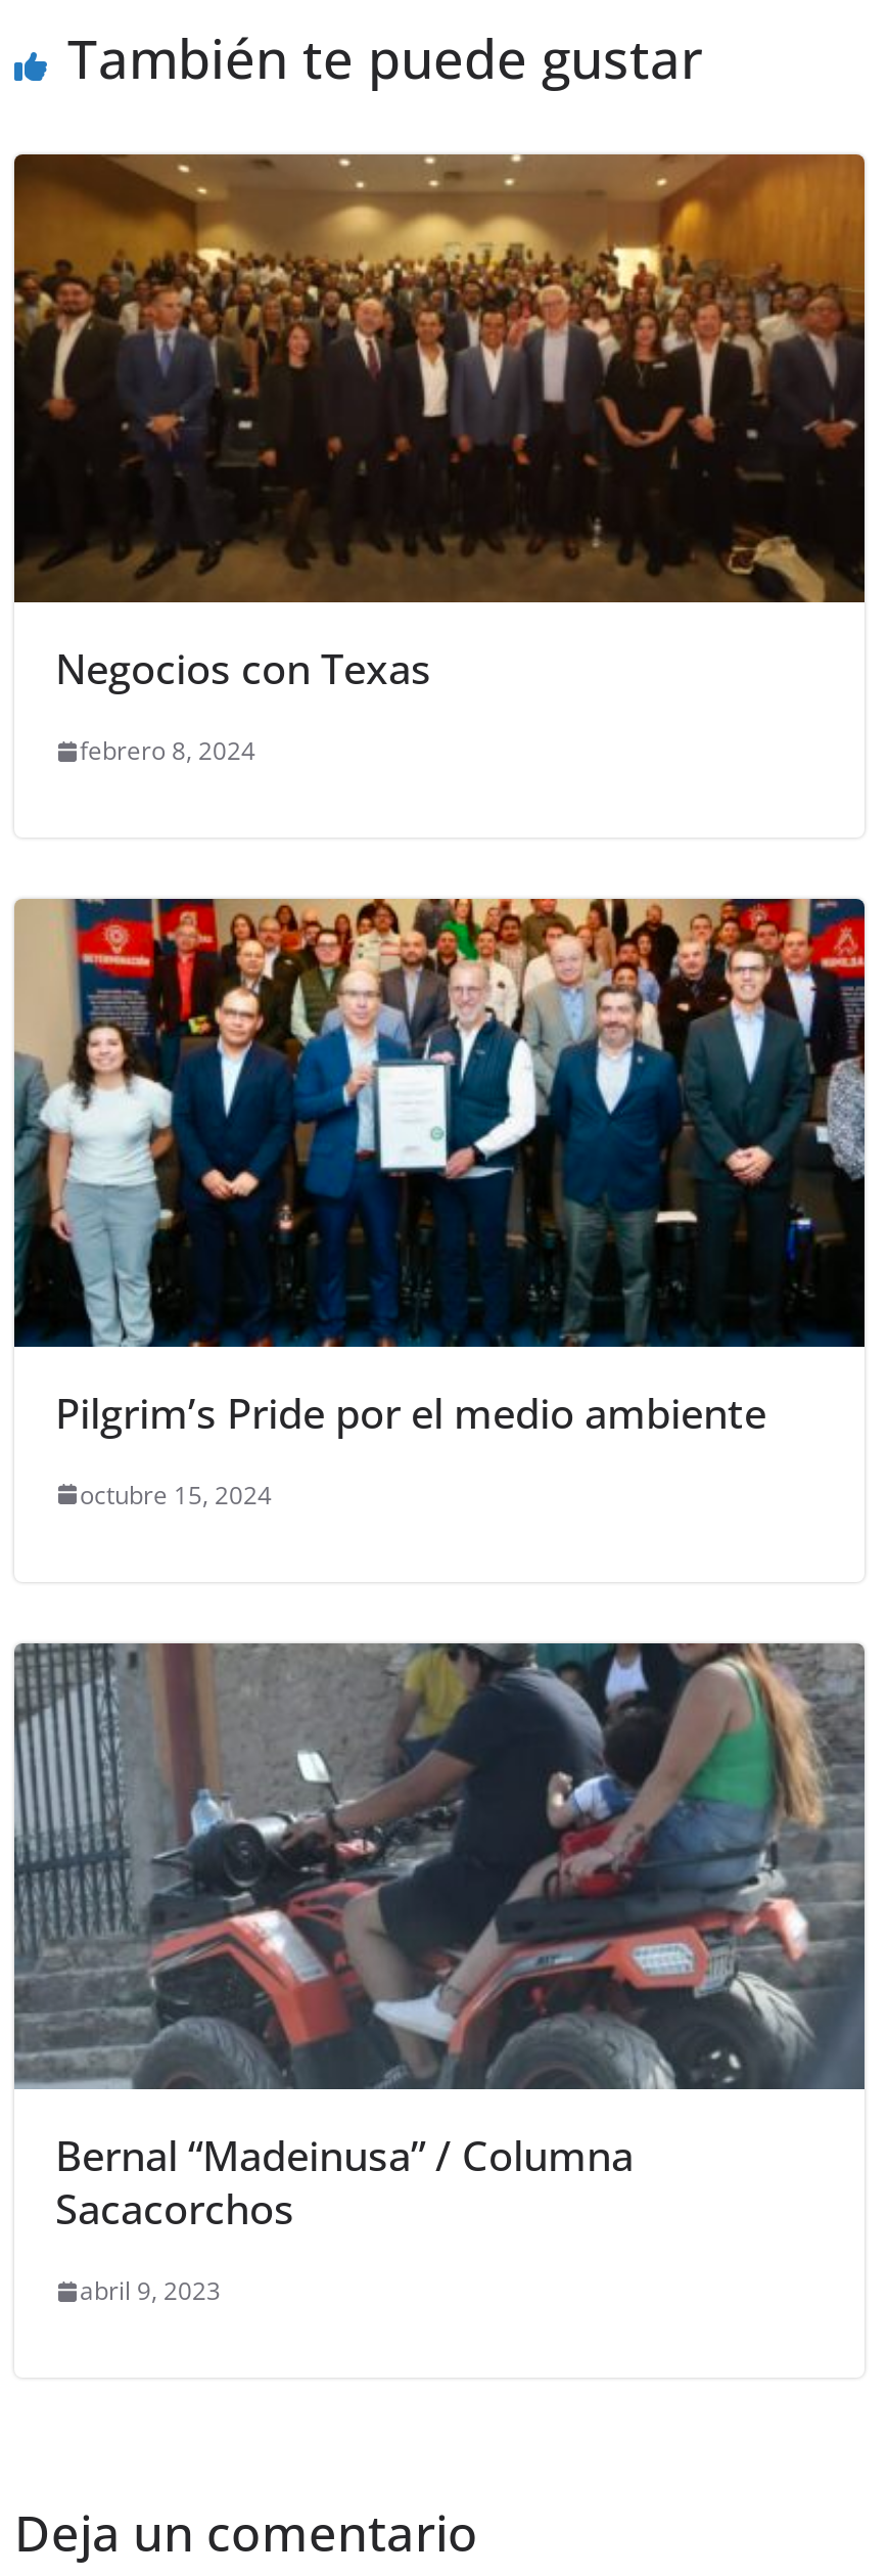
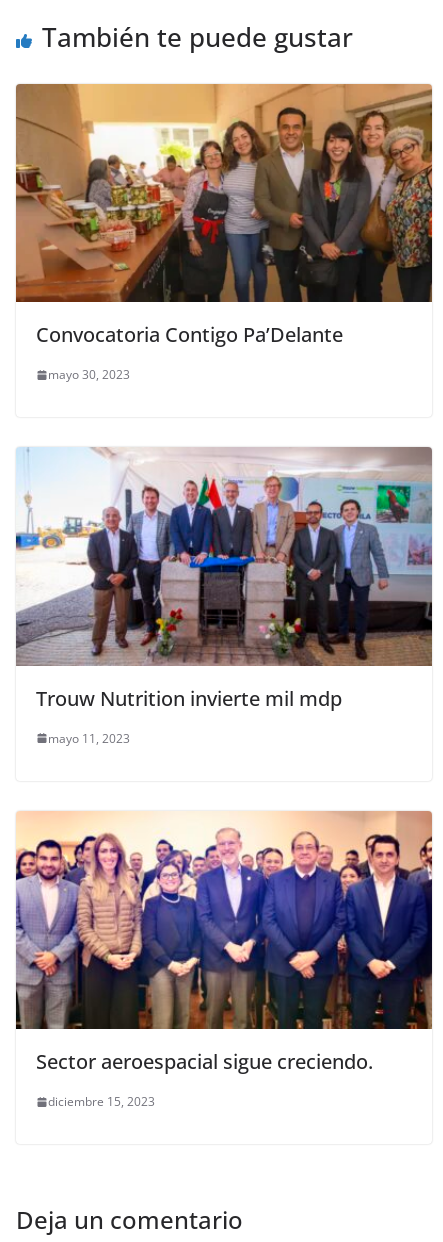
- [image]
- Negocios con Texas
+ [image]
+ Convocatoria Contigo Pa’Delante

- febrero 8, 2024
+ mayo 30, 2023

- [image]
- Pilgrim’s Pride por el medio ambiente
+ [image]
+ Trouw Nutrition invierte mil mdp

- octubre 15, 2024
+ mayo 11, 2023

- [image]
- Bernal “Madeinusa” / Columna
- Sacacorchos
+ [image]
+ Sector aeroespacial sigue creciendo.

- abril 9, 2023
+ diciembre 15, 2023
